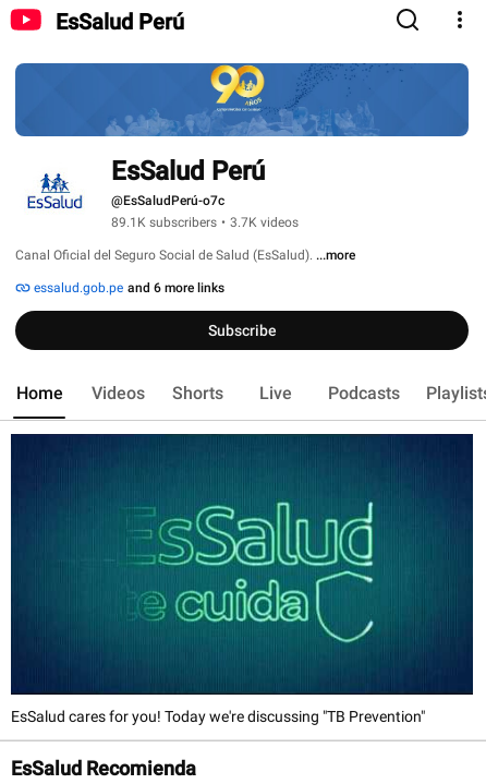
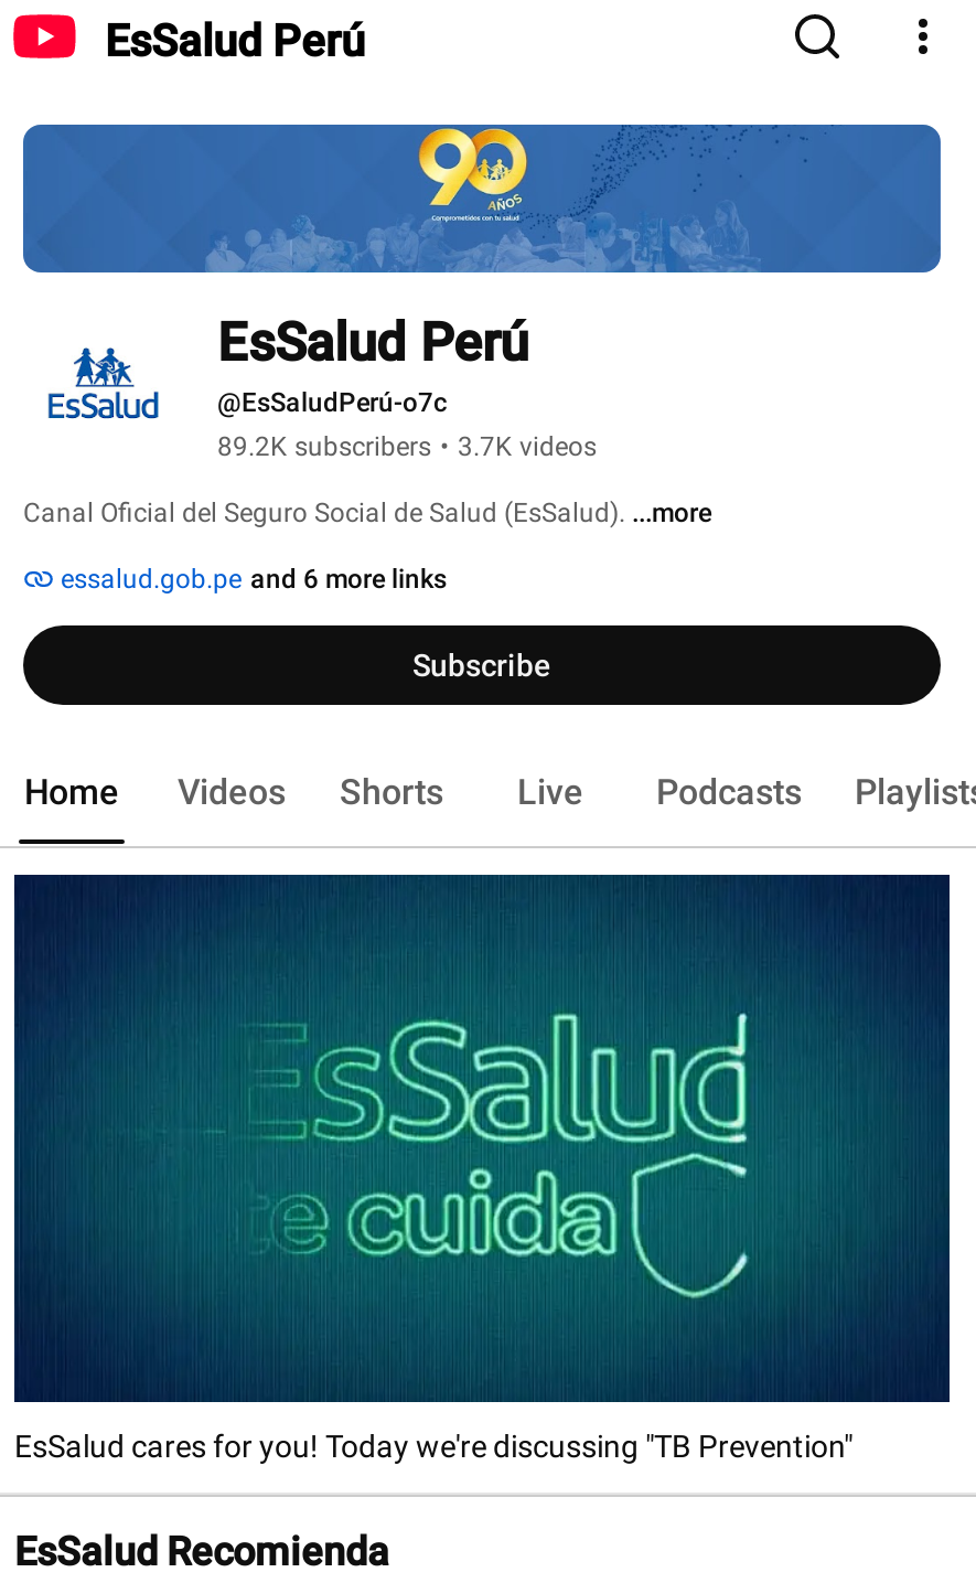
- 89.1K subscribers • 3.7K videos
+ 89.2K subscribers • 3.7K videos
